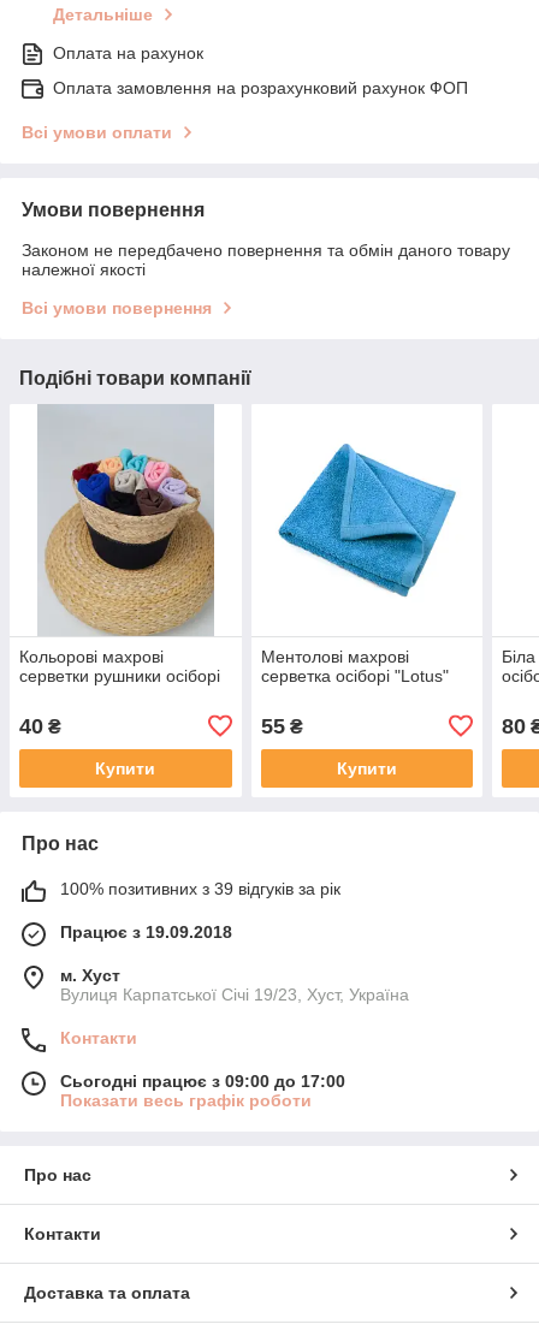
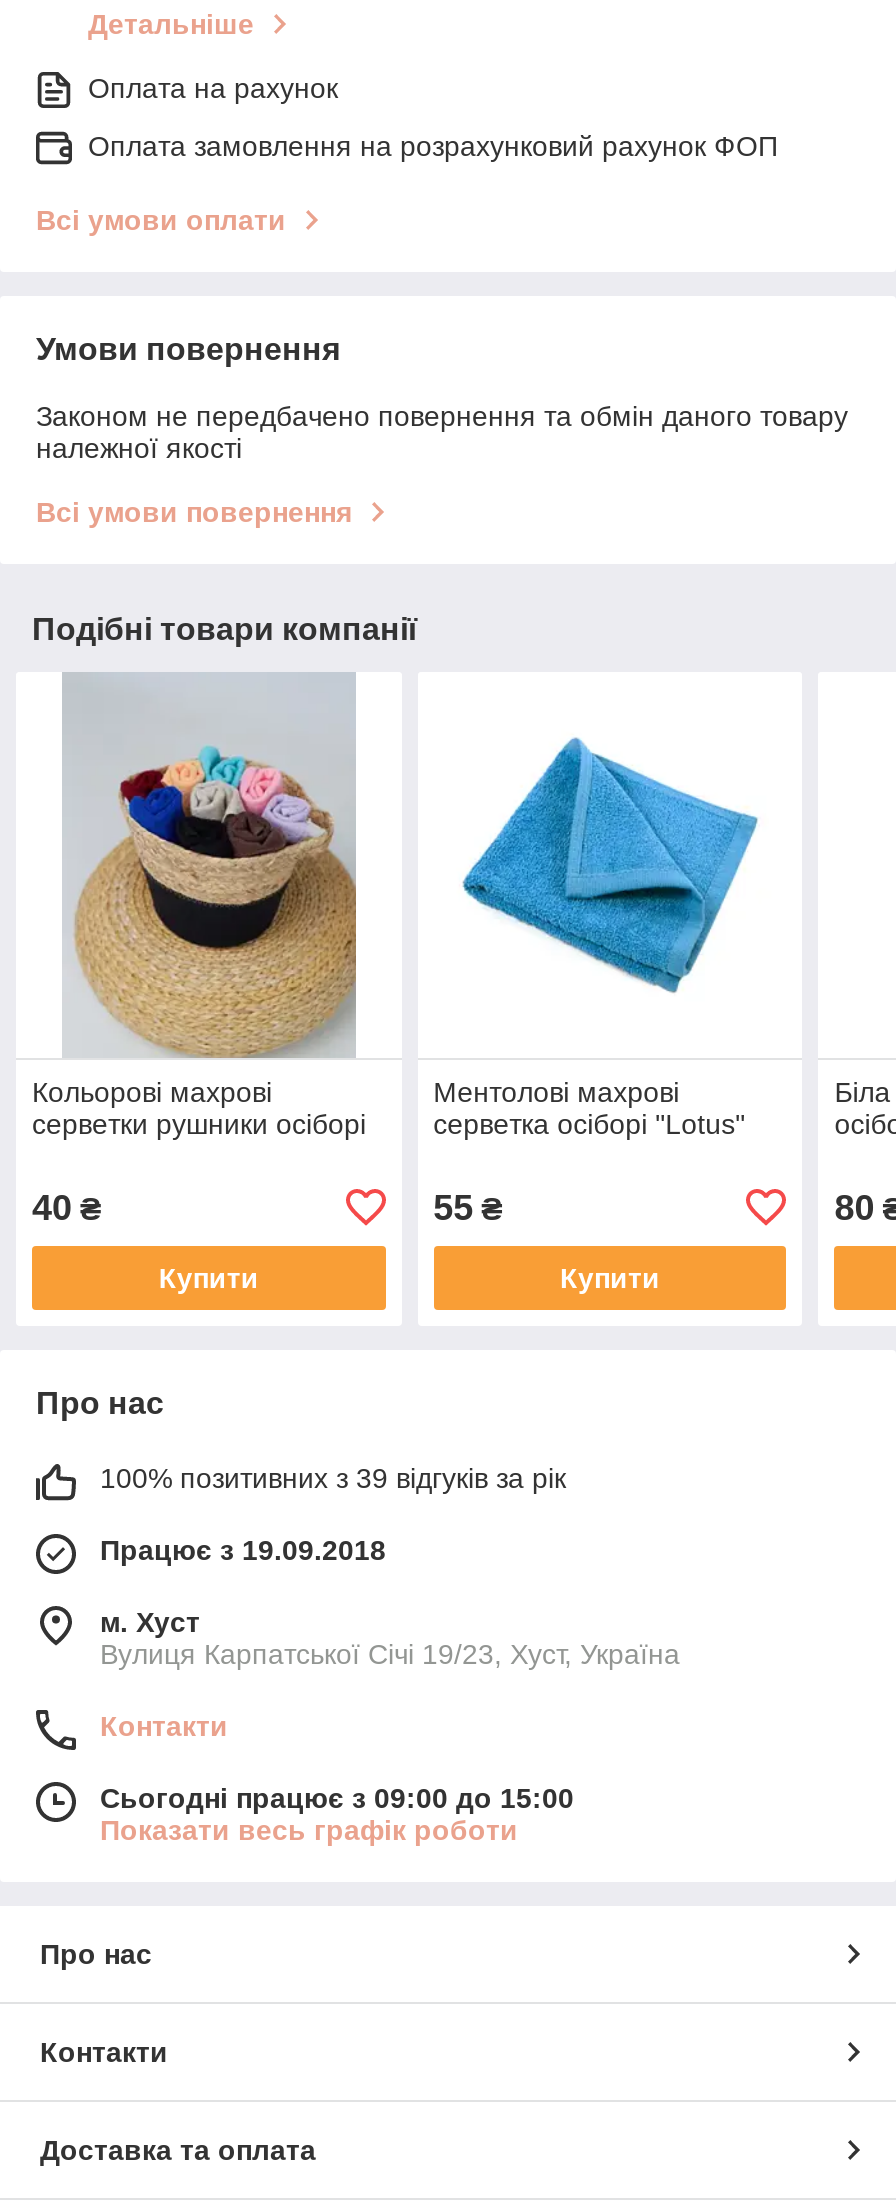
- Сьогодні працює з 09:00 до 17:00
+ Сьогодні працює з 09:00 до 15:00
